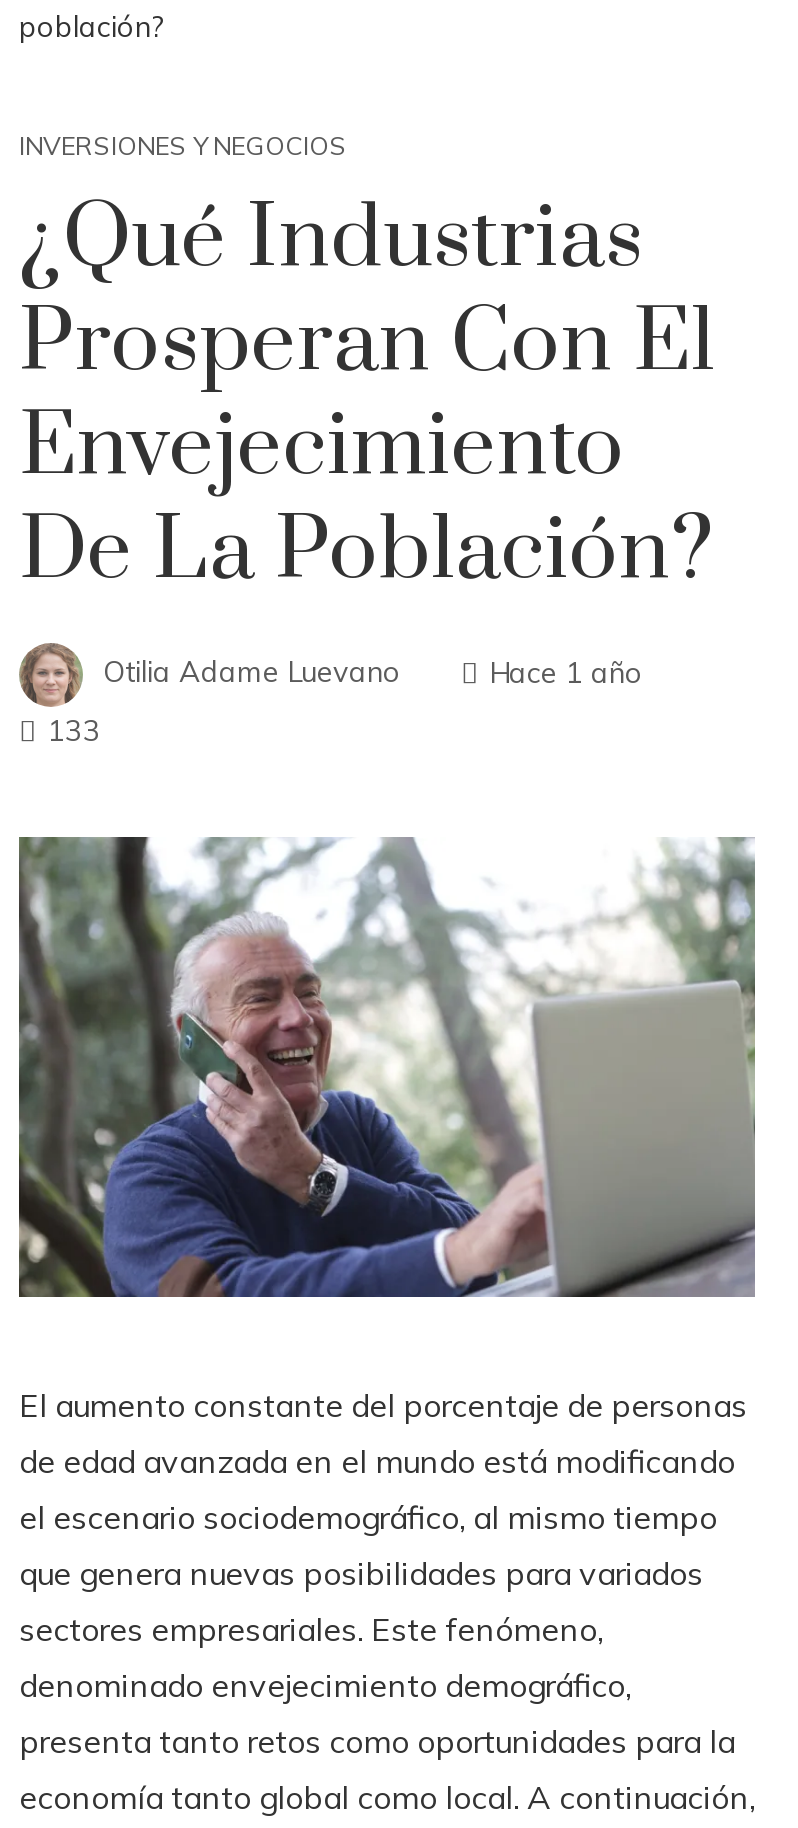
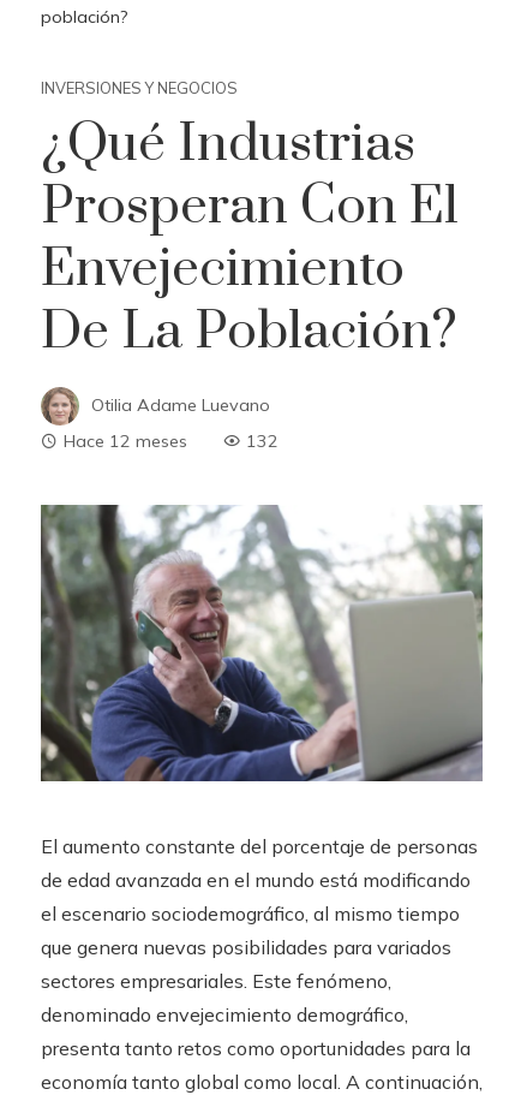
- Hace 1 año
+ Hace 12 meses

- 133
+ 132
